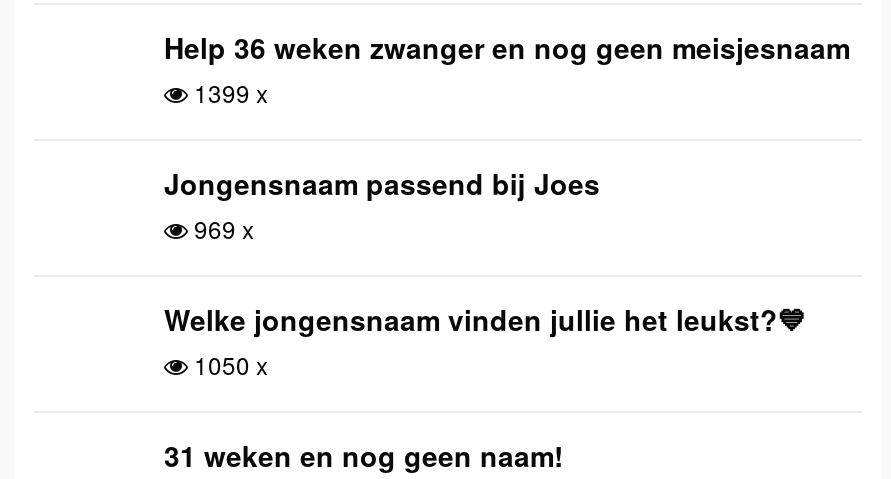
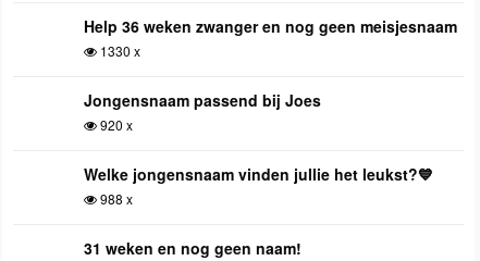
- 1399 x
+ 1330 x

- 969 x
+ 920 x

- 1050 x
+ 988 x
